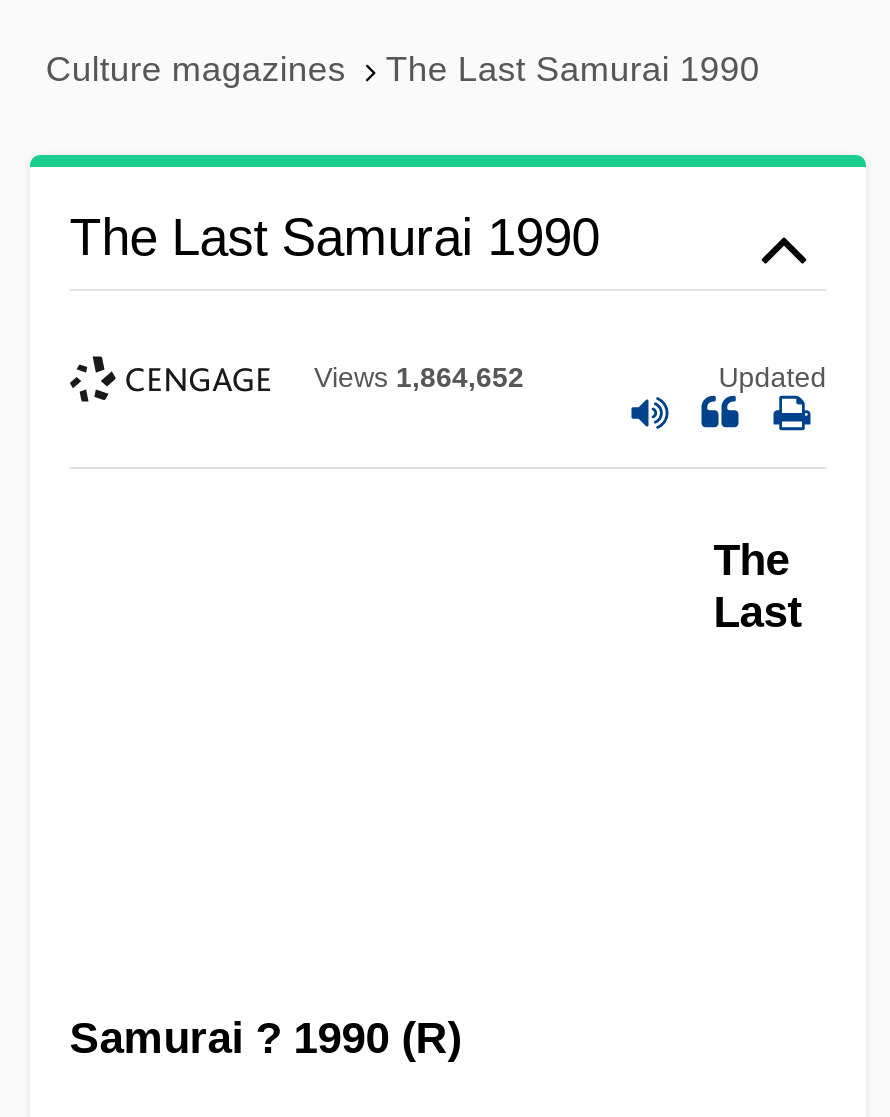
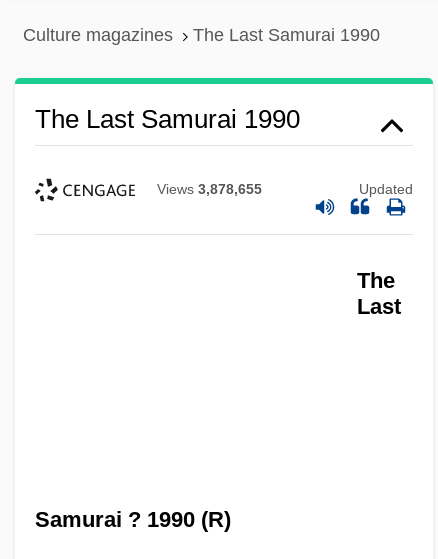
- Views 1,864,652
+ Views 3,878,655
